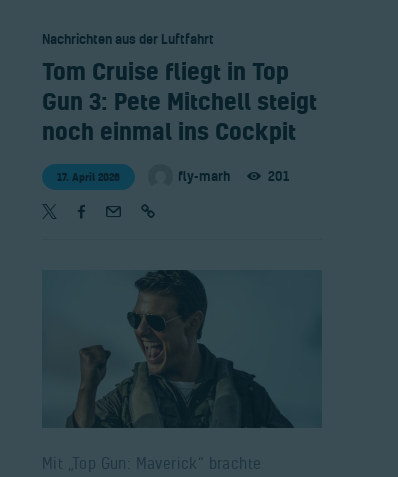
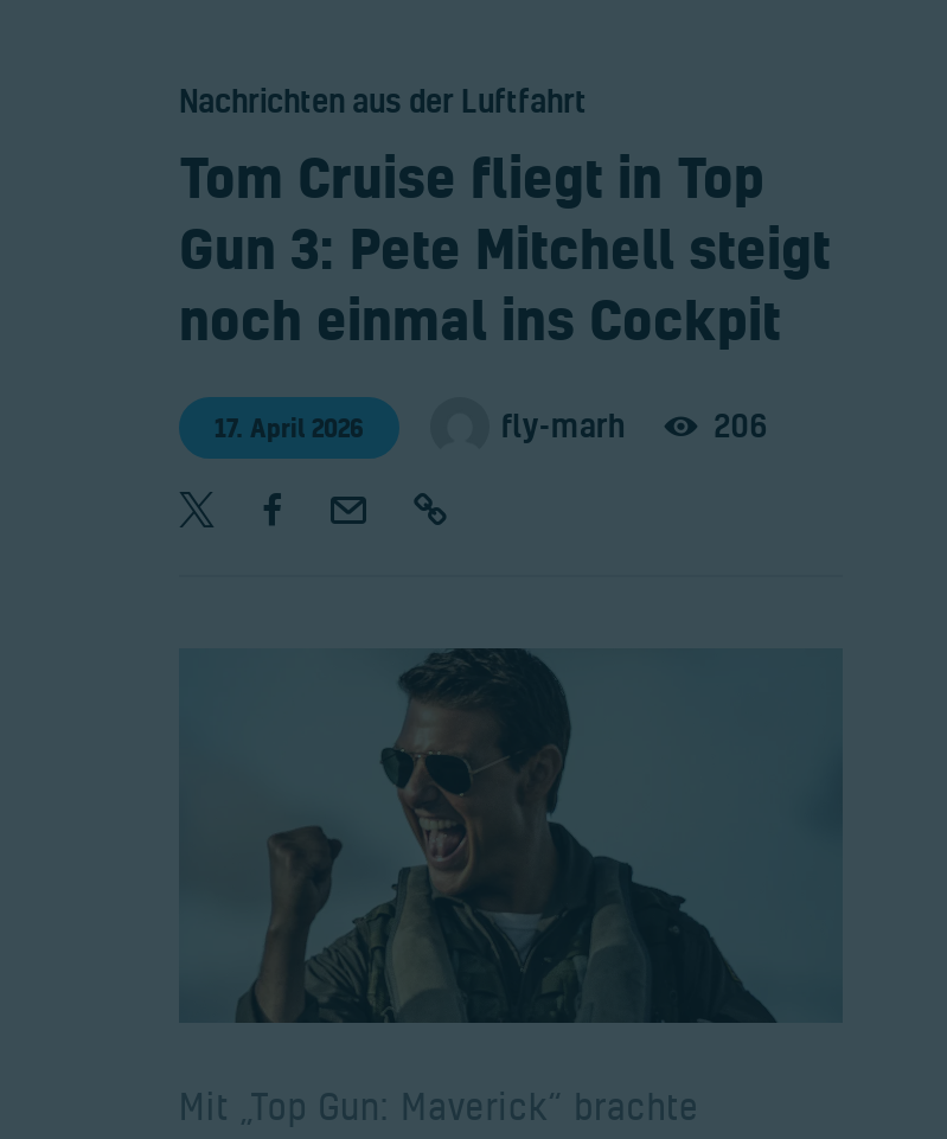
- 201
+ 206
